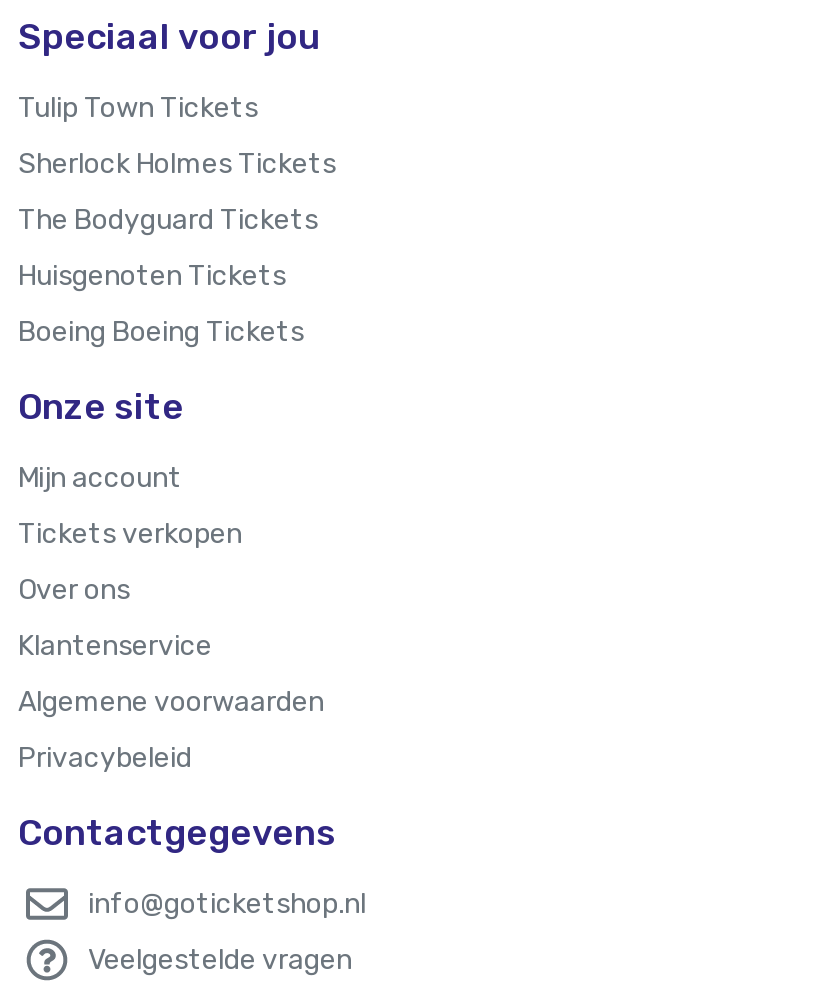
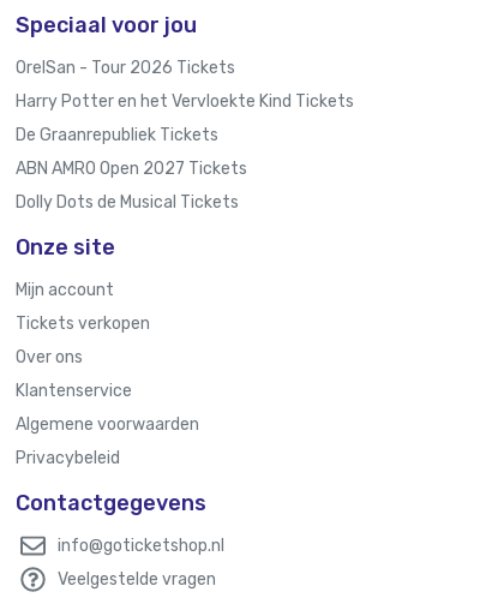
- Tulip Town Tickets
+ OrelSan - Tour 2026 Tickets

- Sherlock Holmes Tickets
+ Harry Potter en het Vervloekte Kind Tickets

- The Bodyguard Tickets
+ De Graanrepubliek Tickets

- Huisgenoten Tickets
+ ABN AMRO Open 2027 Tickets

- Boeing Boeing Tickets
+ Dolly Dots de Musical Tickets
